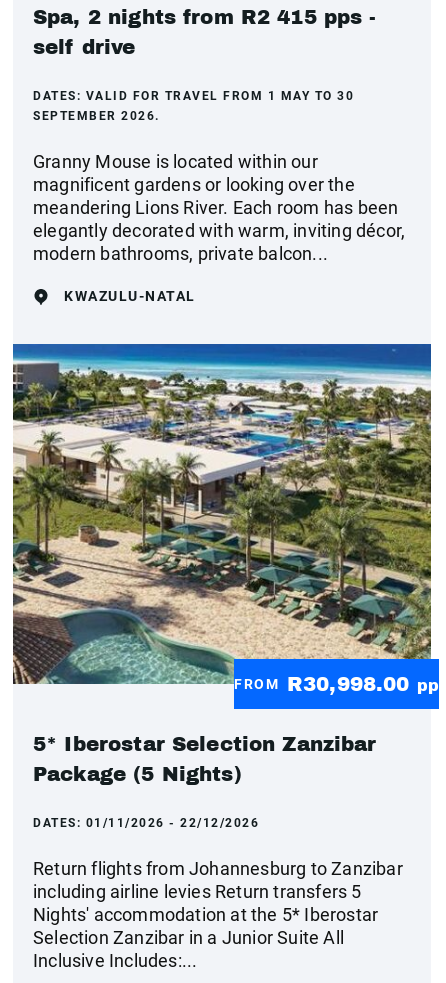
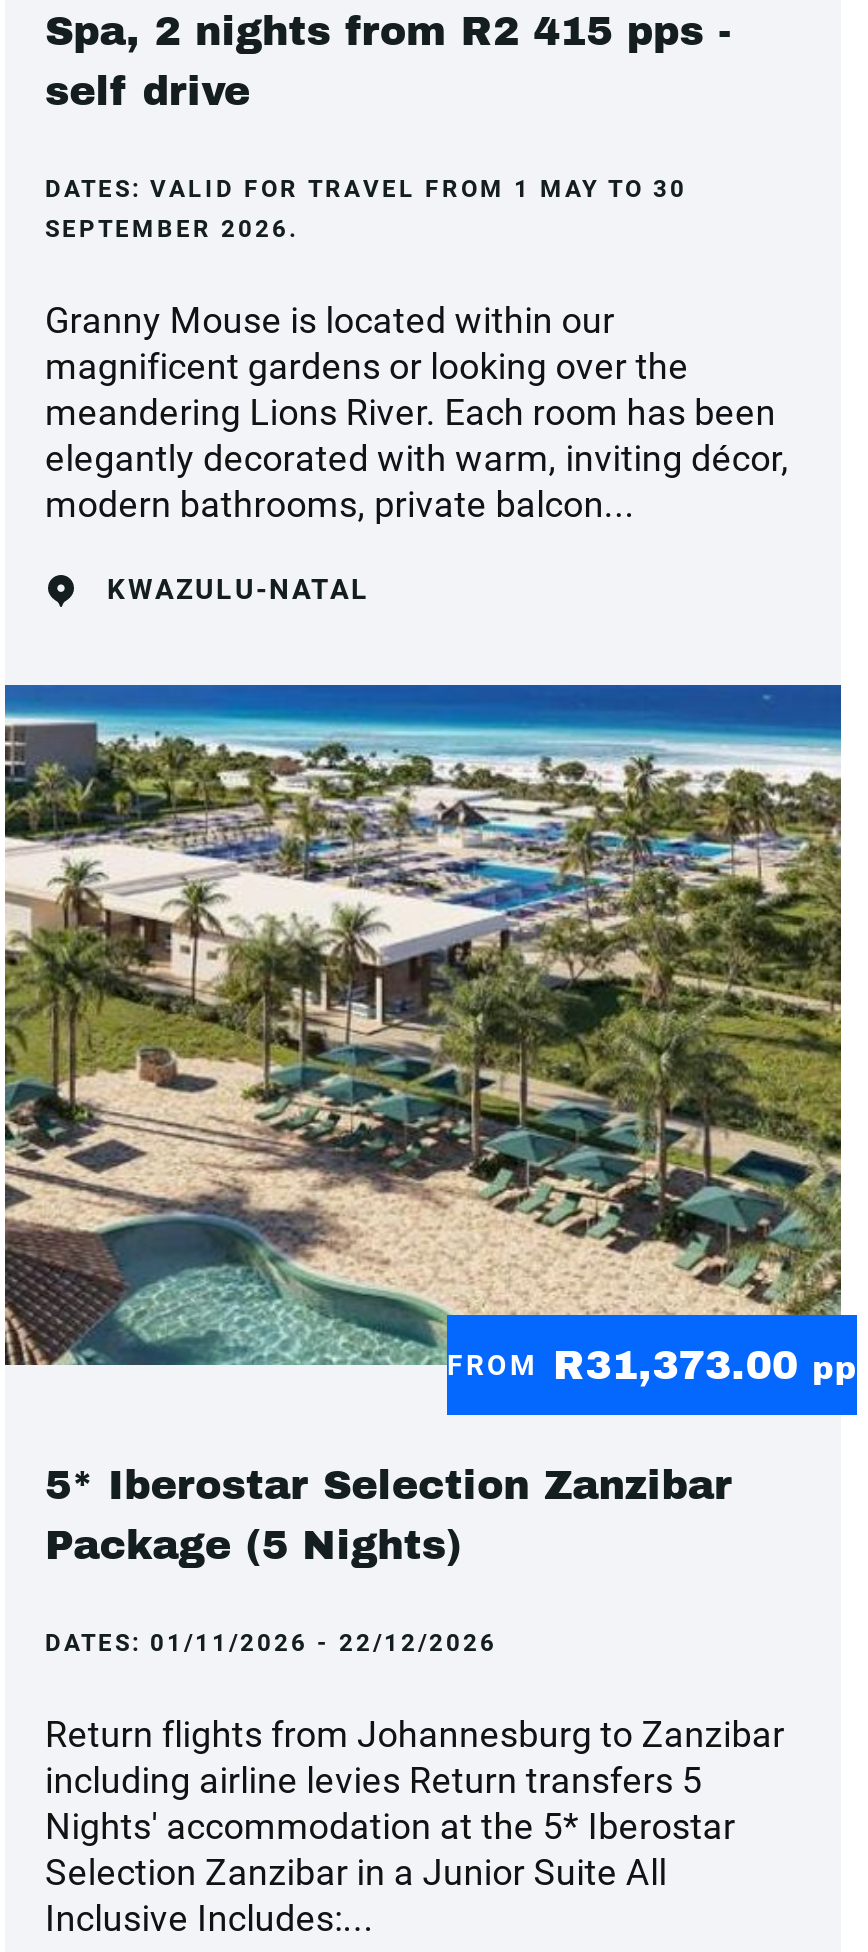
- FROM R30,998.00 pp
+ FROM R31,373.00 pp
